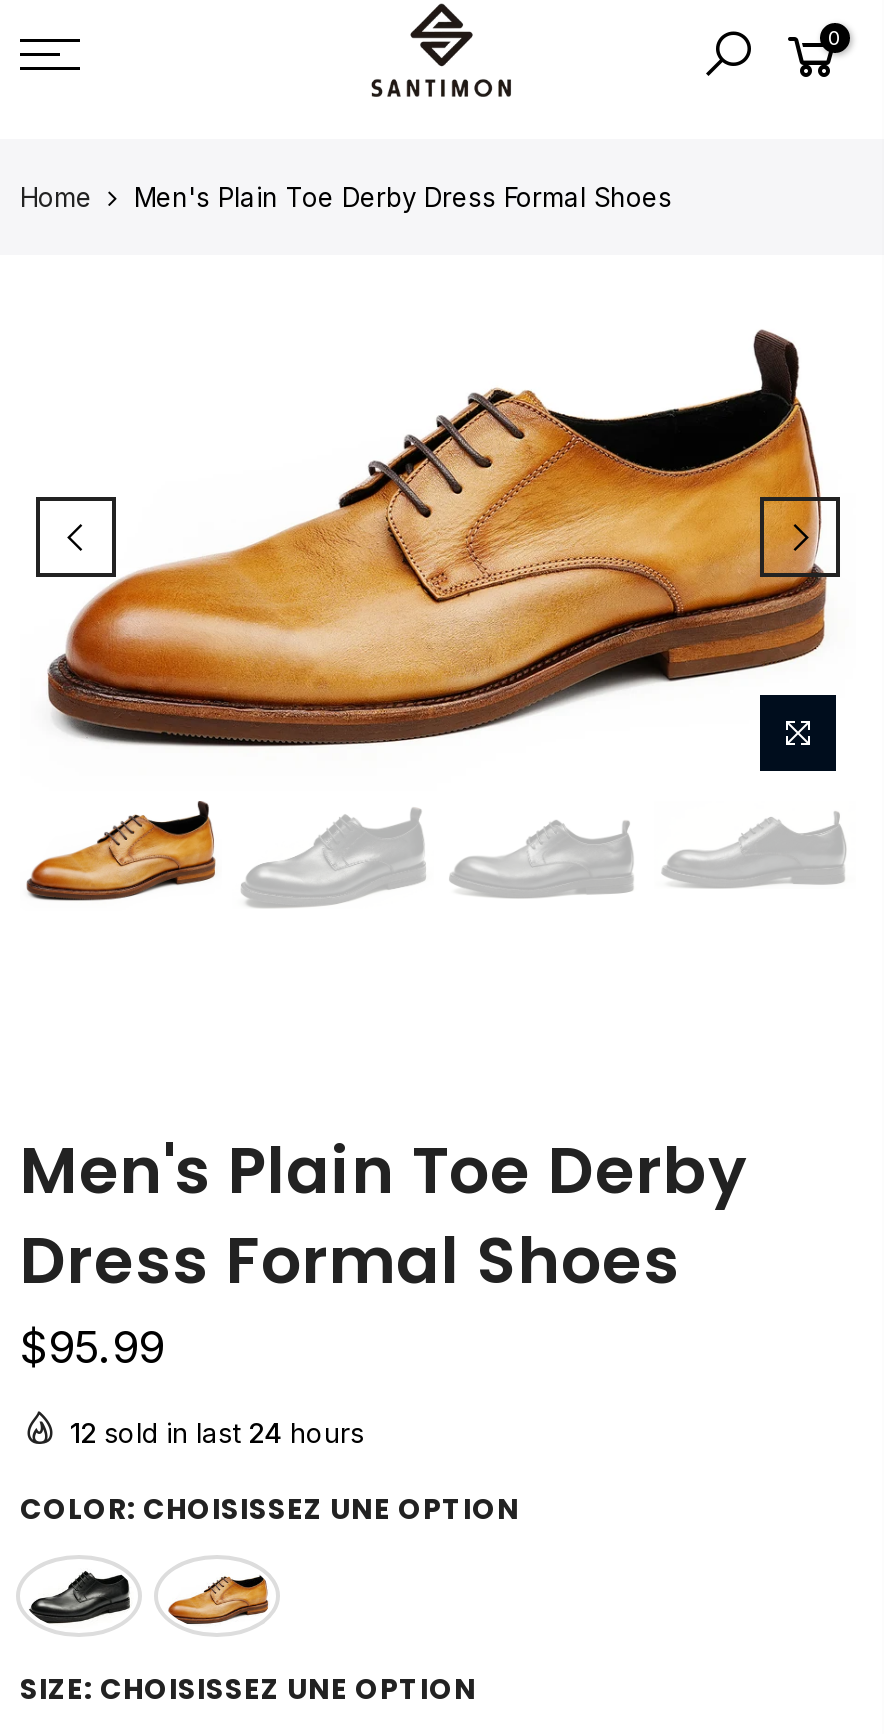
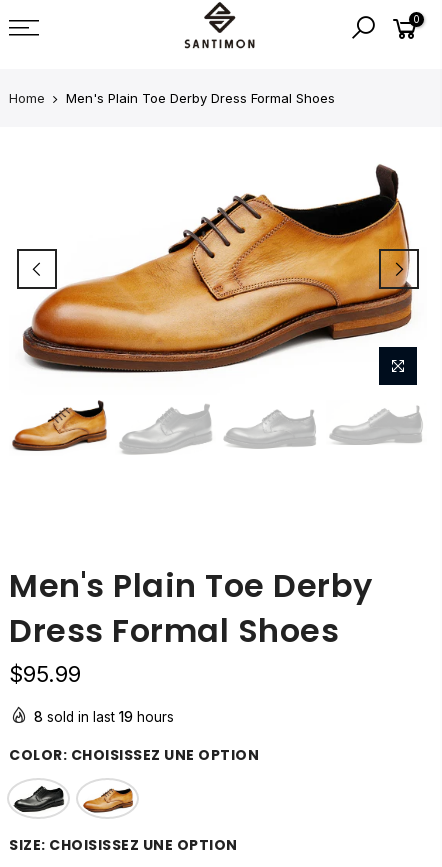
- 12 sold in last 24 hours
+ 8 sold in last 19 hours
